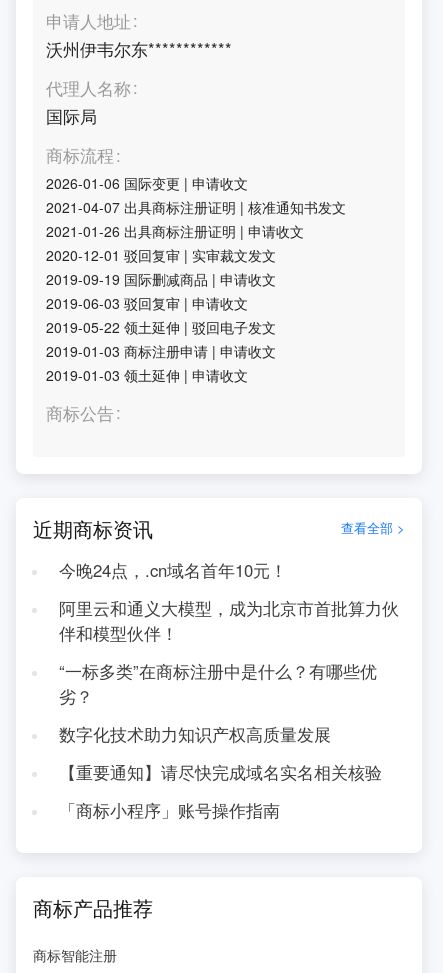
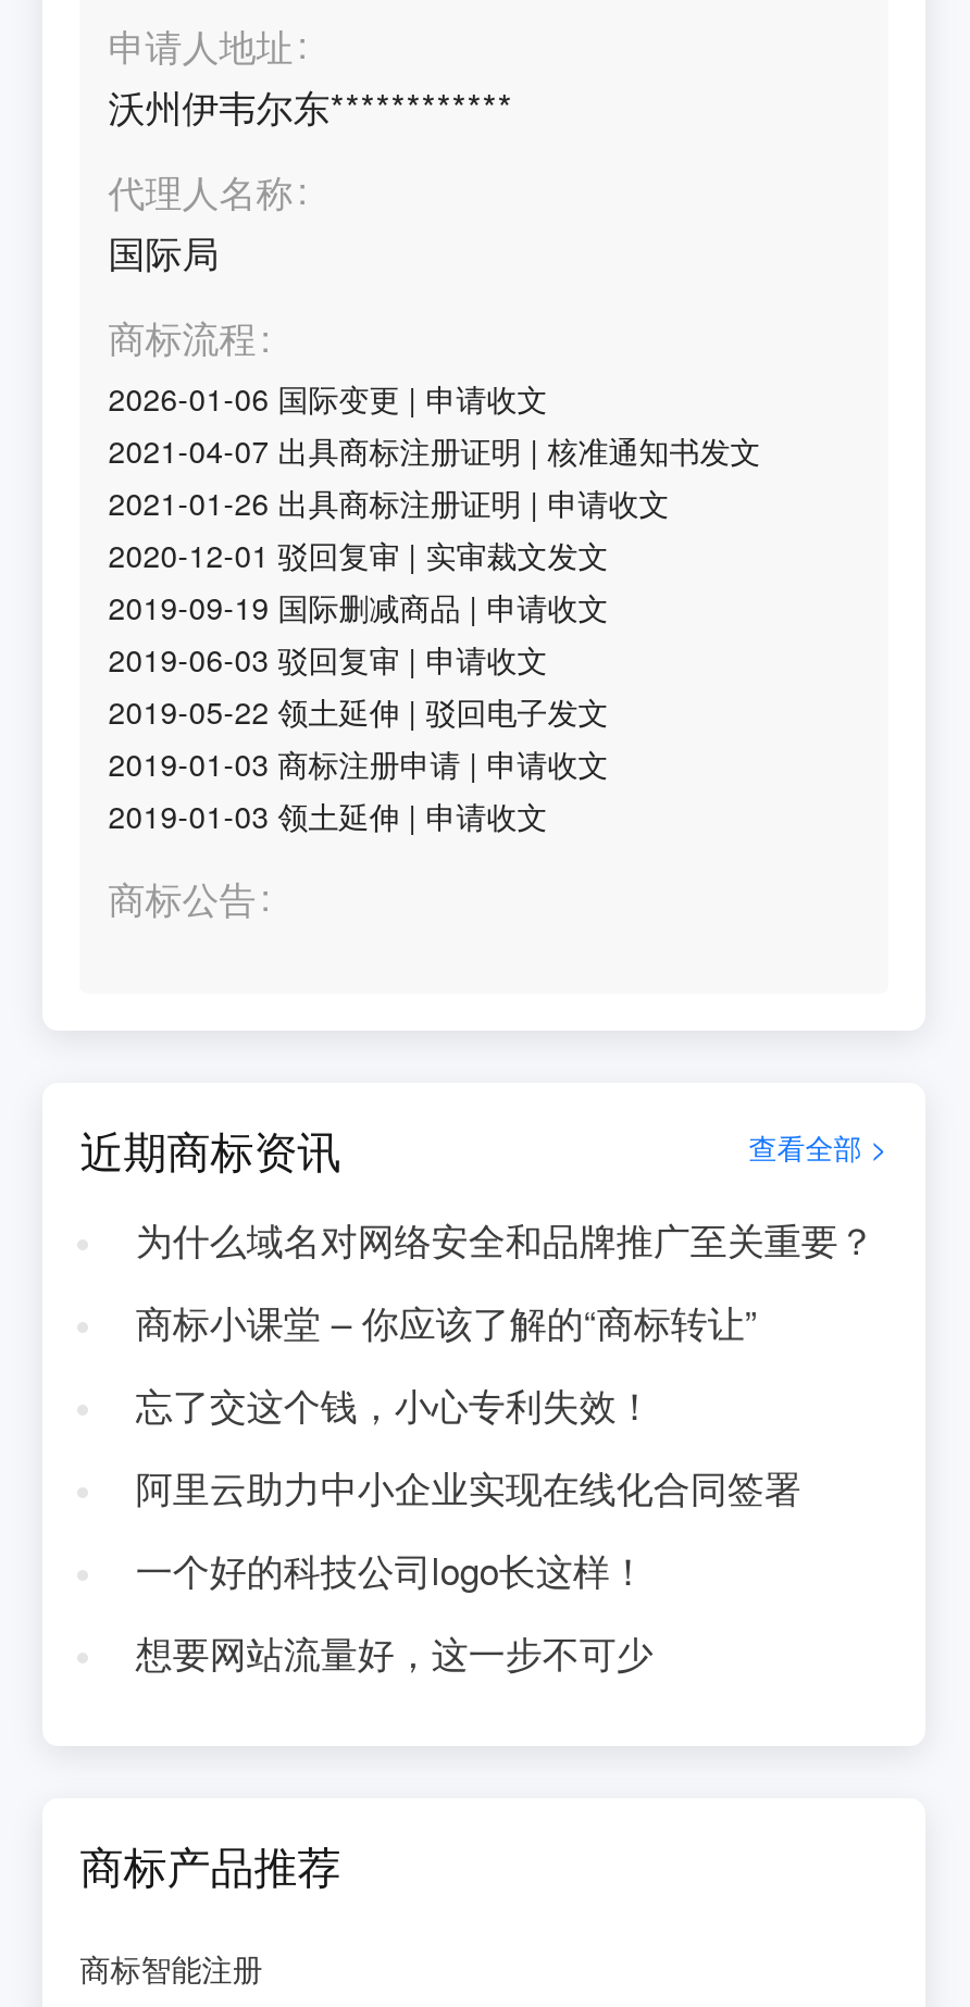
- 今晚24点，.cn域名首年10元！
+ 为什么域名对网络安全和品牌推广至关重要？

- 阿里云和通义大模型，成为北京市首批算力伙
- 伴和模型伙伴！
+ 商标小课堂 – 你应该了解的“商标转让”

- “一标多类”在商标注册中是什么？有哪些优
- 劣？
+ 忘了交这个钱，小心专利失效！

- 数字化技术助力知识产权高质量发展
+ 阿里云助力中小企业实现在线化合同签署

- 【重要通知】请尽快完成域名实名相关核验
+ 一个好的科技公司logo长这样！

- 「商标小程序」账号操作指南
+ 想要网站流量好，这一步不可少
